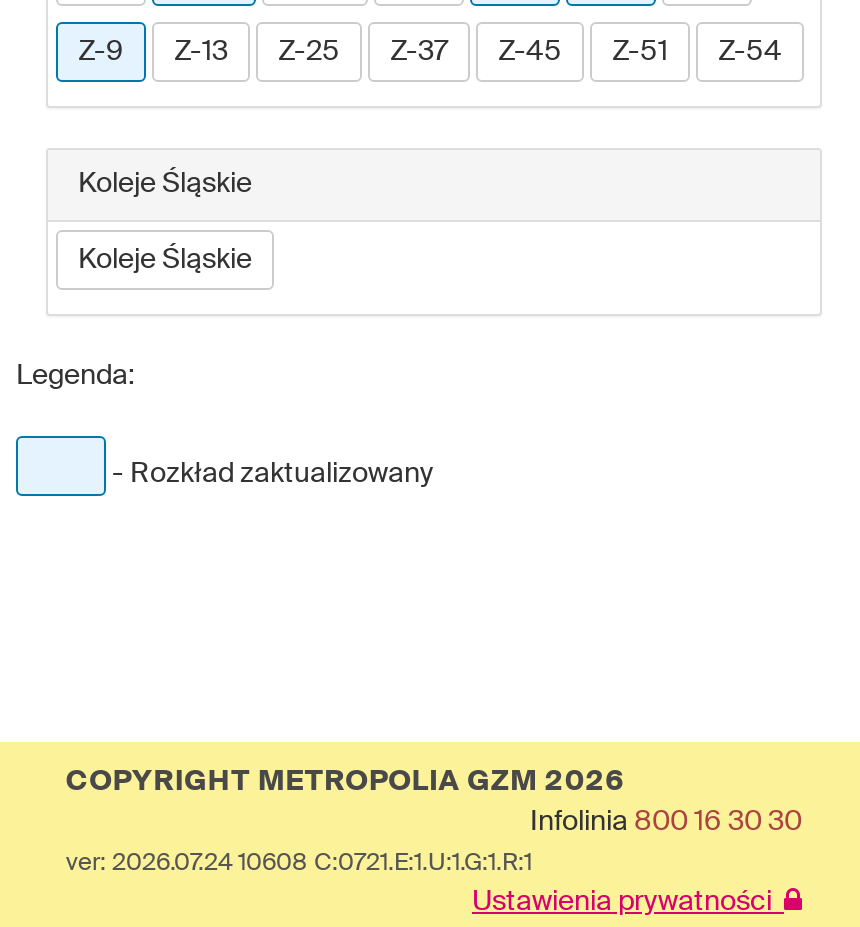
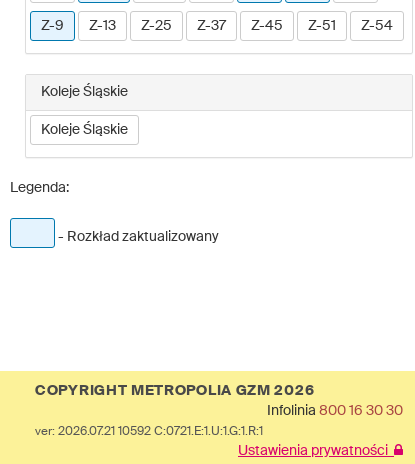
- ver: 2026.07.24 10608 C:0721.E:1.U:1.G:1.R:1
+ ver: 2026.07.21 10592 C:0721.E:1.U:1.G:1.R:1
